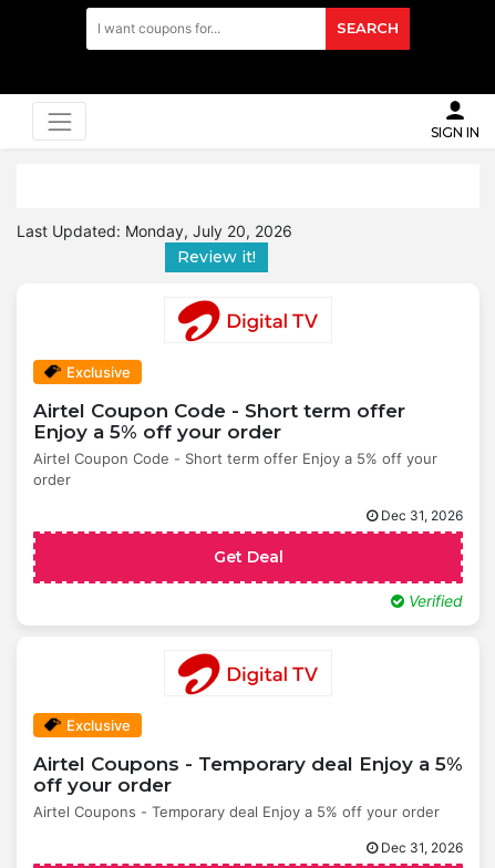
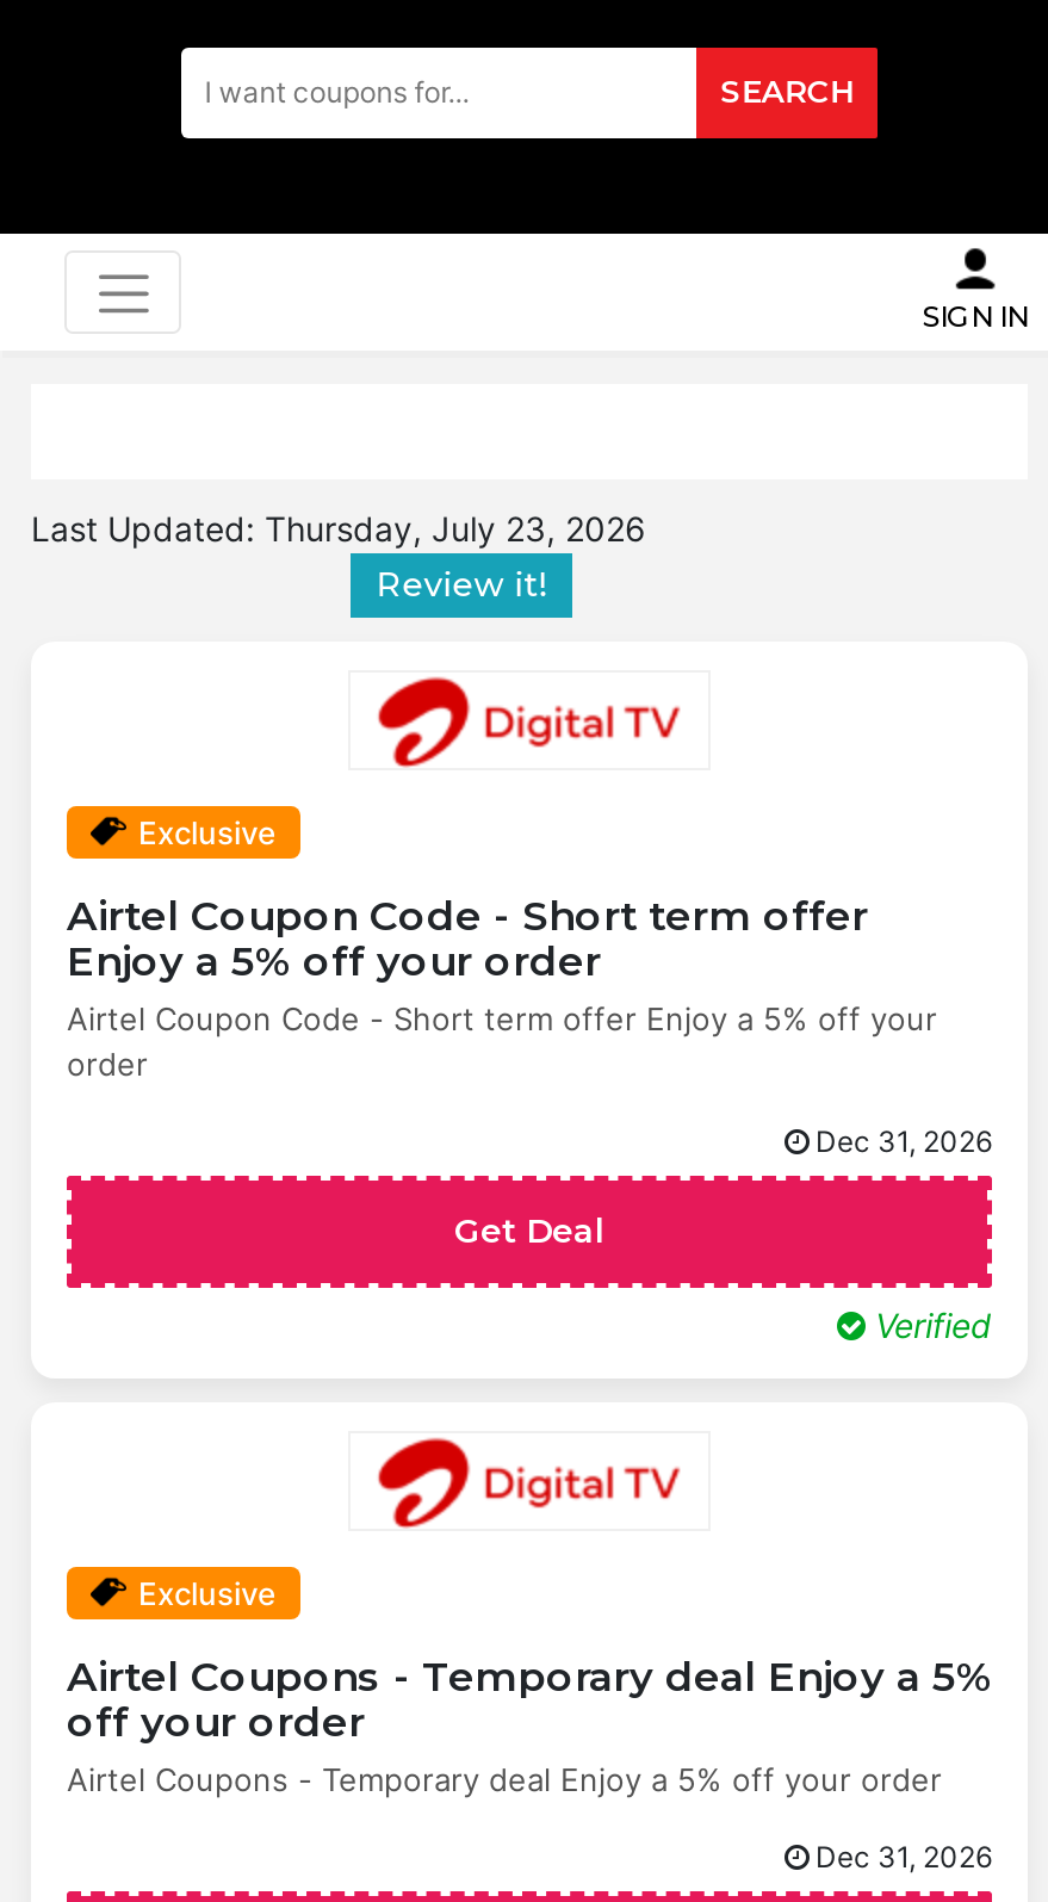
- Last Updated: Monday, July 20, 2026
+ Last Updated: Thursday, July 23, 2026
